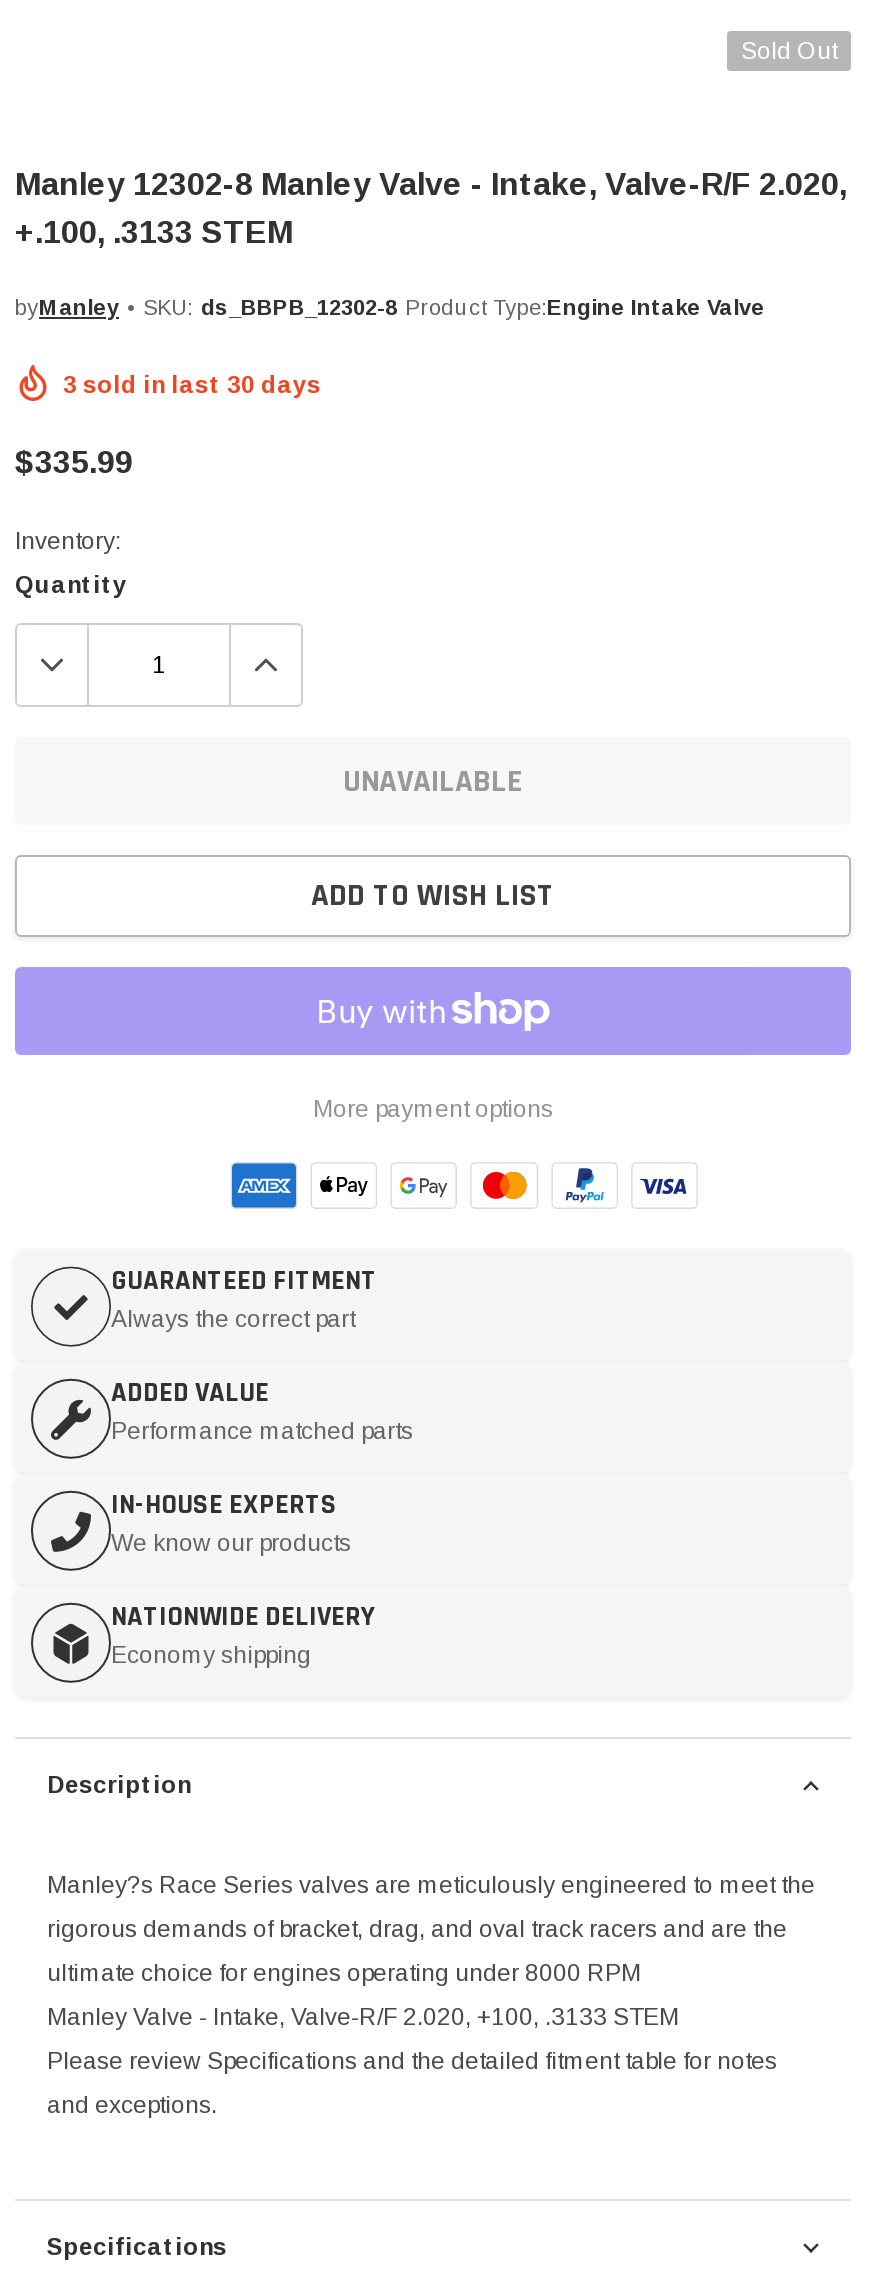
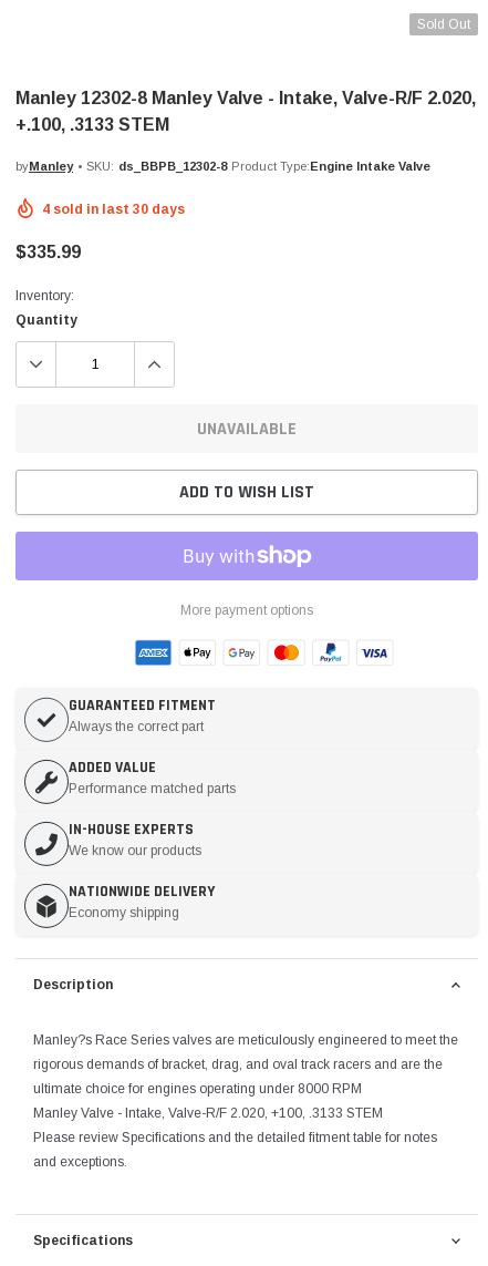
- 3 sold in last 30 days
+ 4 sold in last 30 days
